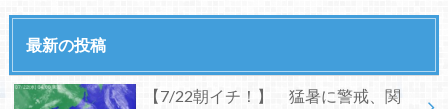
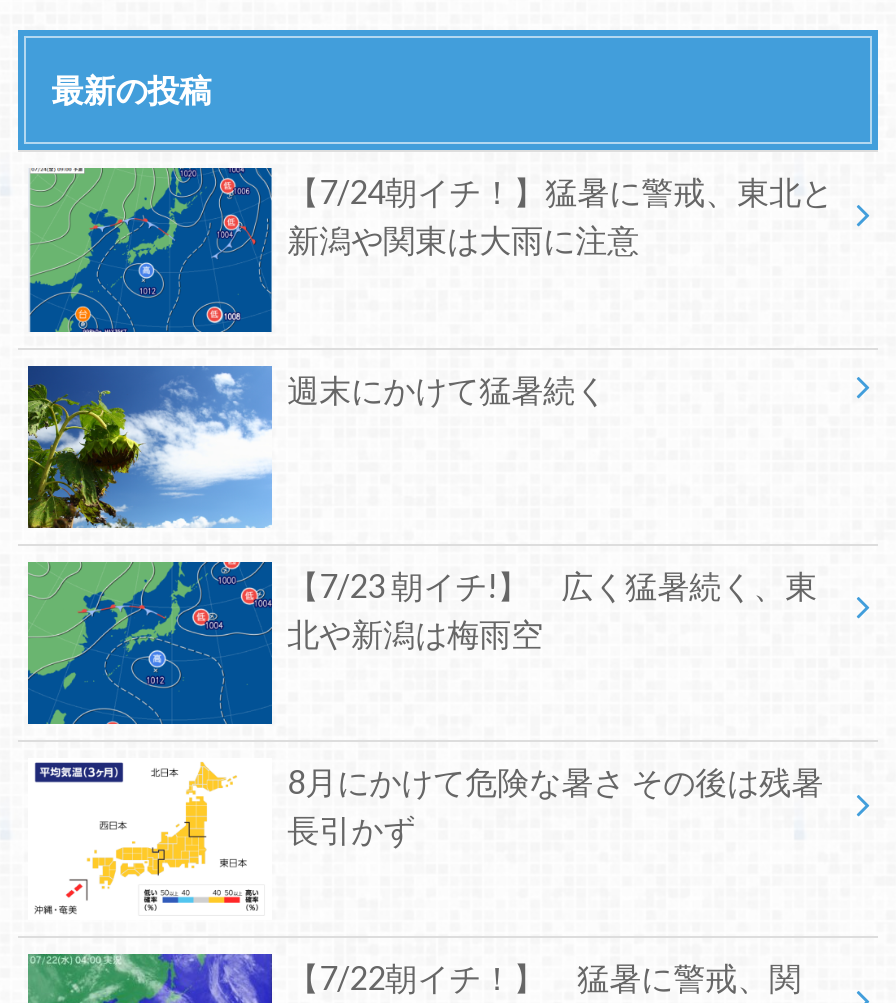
+ [image]
+ 週末にかけて猛暑続く

+ [image]
+ 【7/24朝イチ！】猛暑に警戒、東北と
+ 新潟や関東は大雨に注意

+ [image]
+ 【7/23 朝イチ!】 広く猛暑続く、東
+ 北や新潟は梅雨空

+ [image]
+ 8月にかけて危険な暑さ その後は残暑
+ 長引かず
